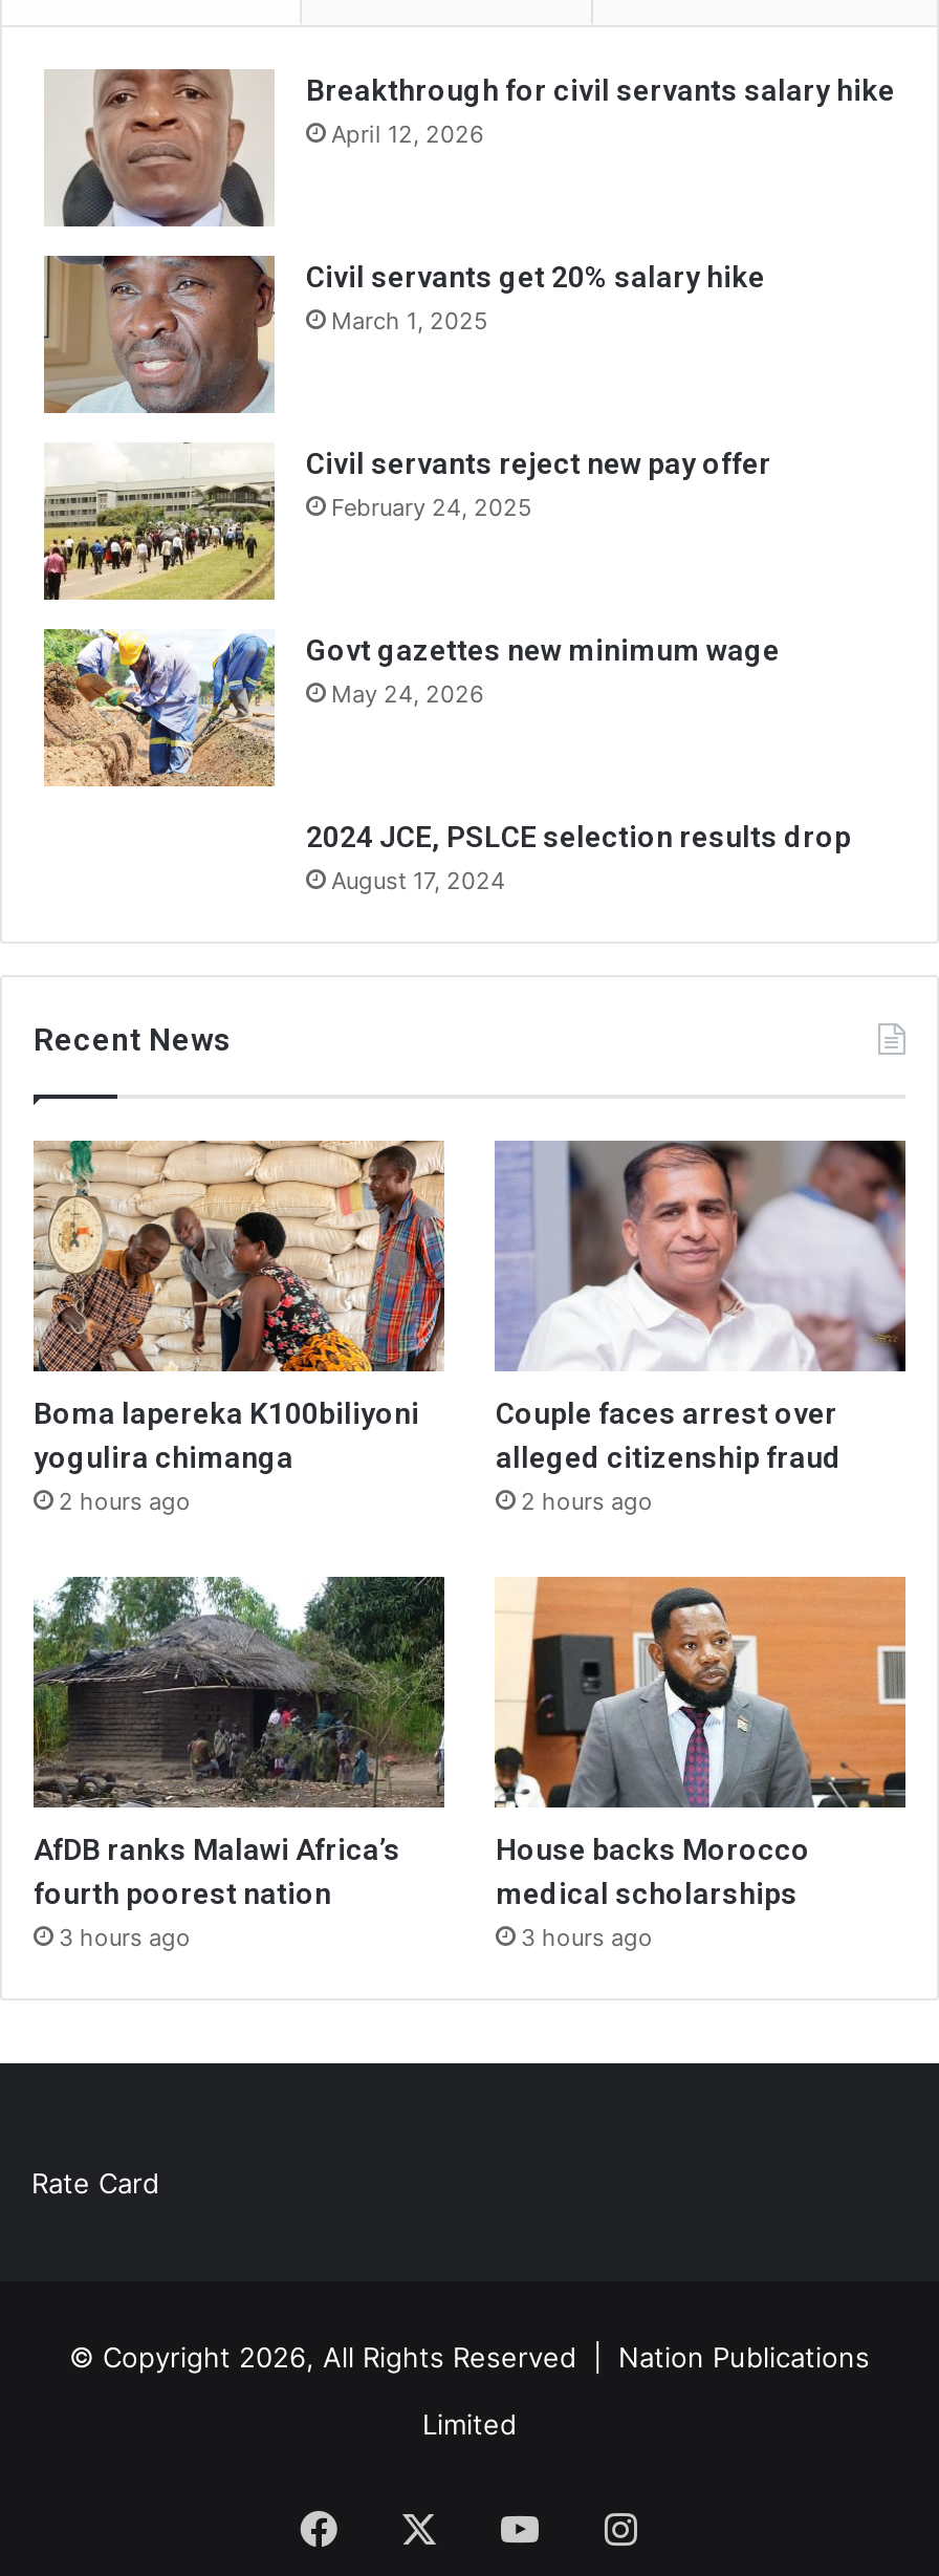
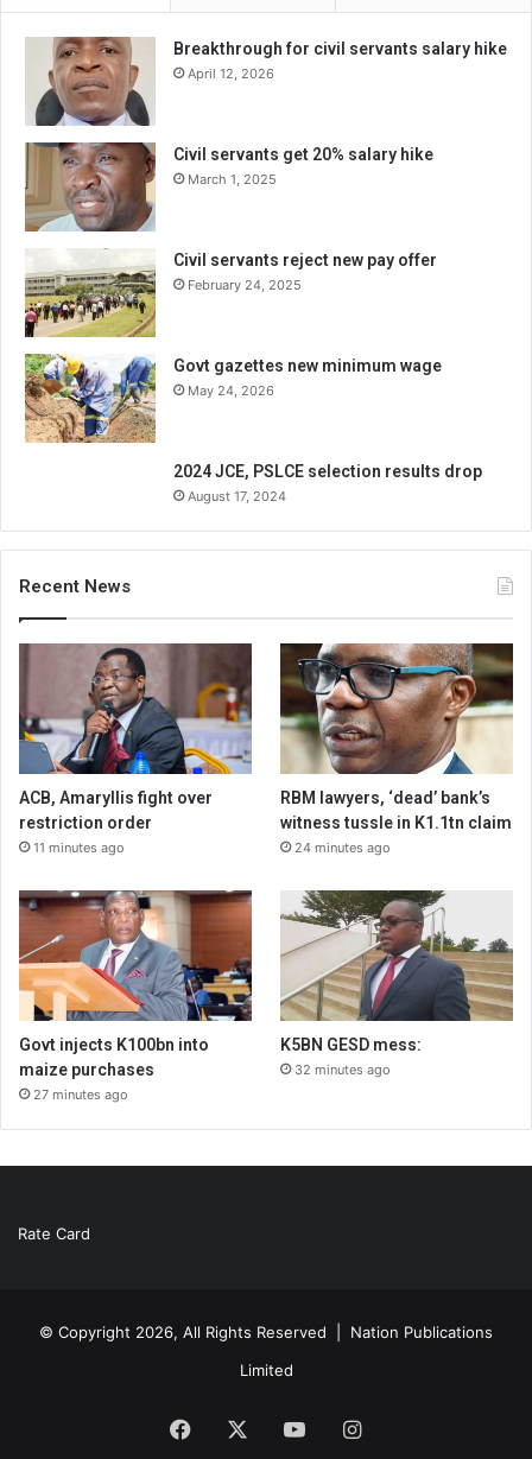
- [image]
- Boma lapereka K100biliyoni
- yogulira chimanga
- 2 hours ago
+ [image]
+ ACB, Amaryllis fight over
+ restriction order
+ 11 minutes ago

- [image]
- Couple faces arrest over
- alleged citizenship fraud
- 2 hours ago
+ [image]
+ RBM lawyers, ‘dead’ bank’s
+ witness tussle in K1.1tn claim
+ 24 minutes ago

- [image]
- AfDB ranks Malawi Africa’s
- fourth poorest nation
- 3 hours ago
+ [image]
+ Govt injects K100bn into
+ maize purchases
+ 27 minutes ago

- [image]
- House backs Morocco
- medical scholarships
- 3 hours ago
+ [image]
+ K5BN GESD mess:
+ 32 minutes ago
